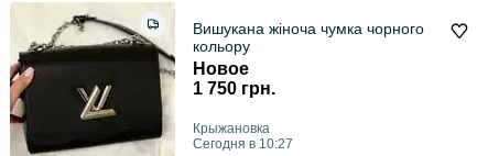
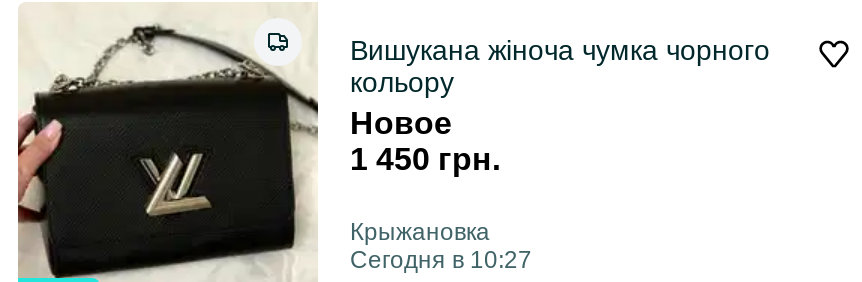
- 1 750 грн.
+ 1 450 грн.
